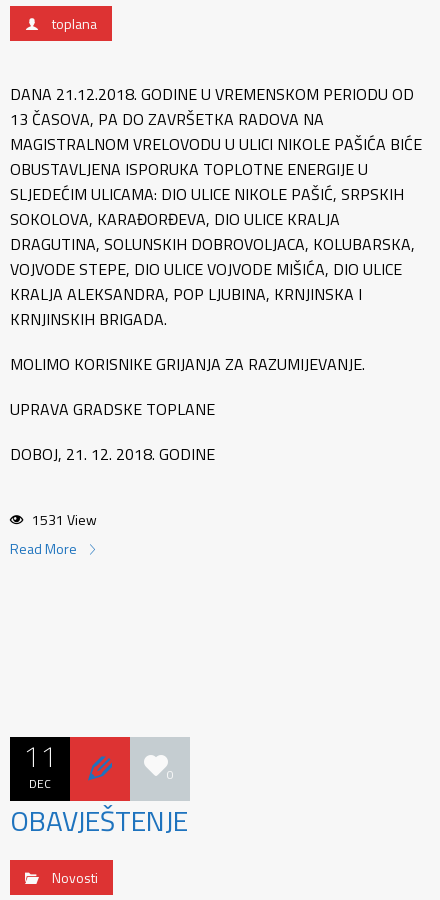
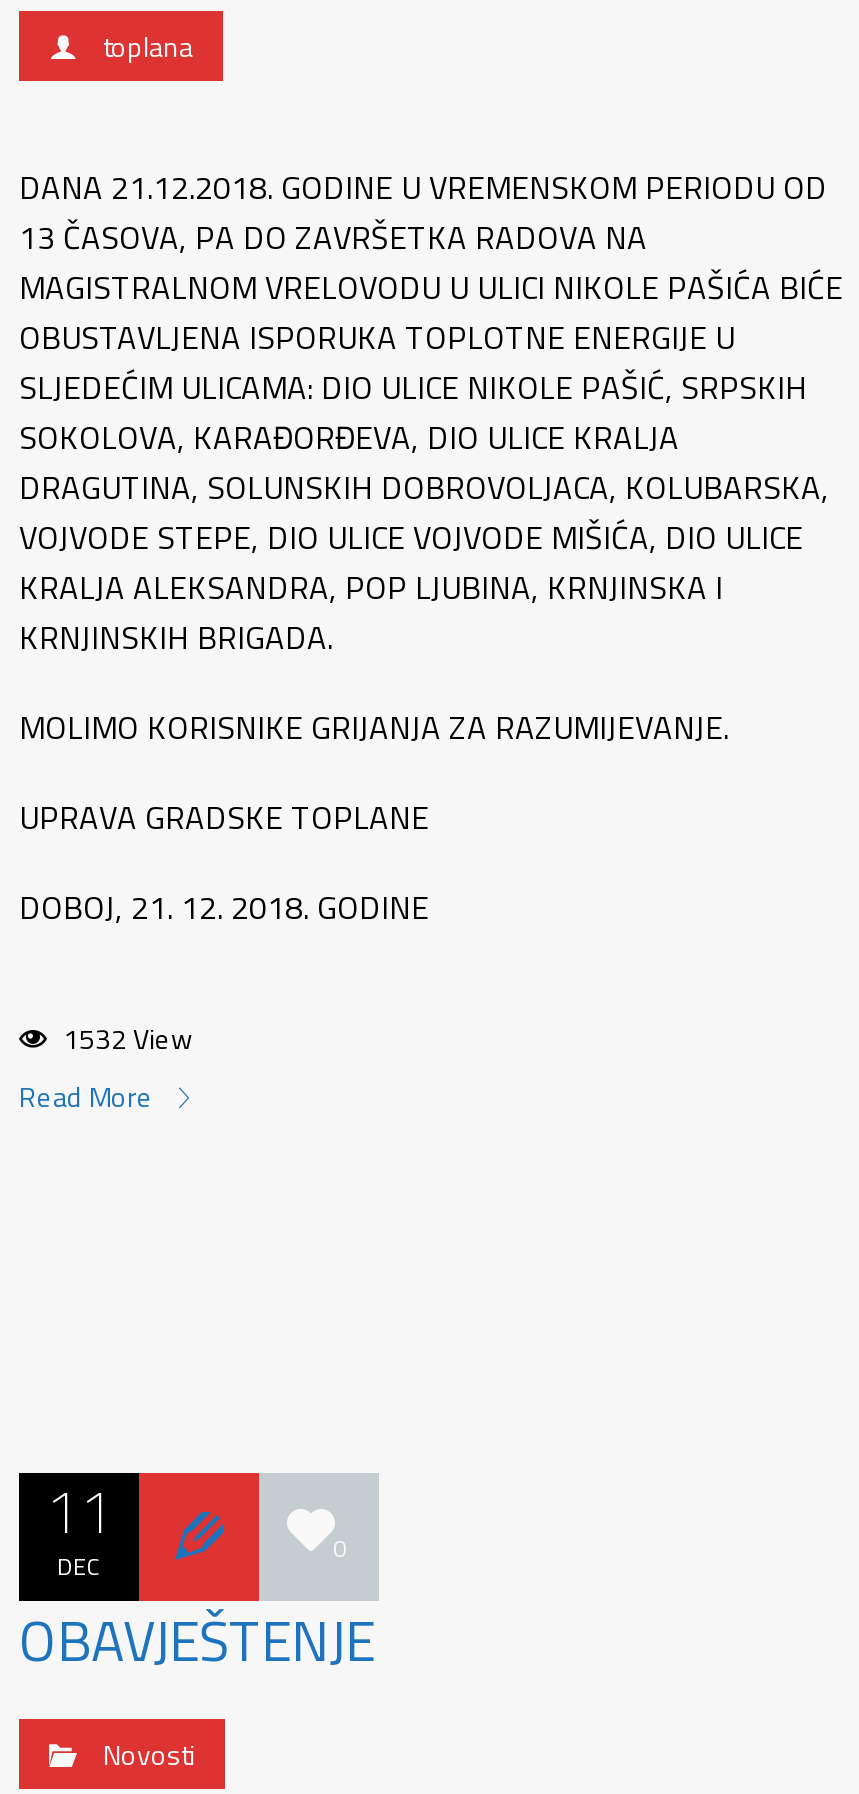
- 1531 View
+ 1532 View
